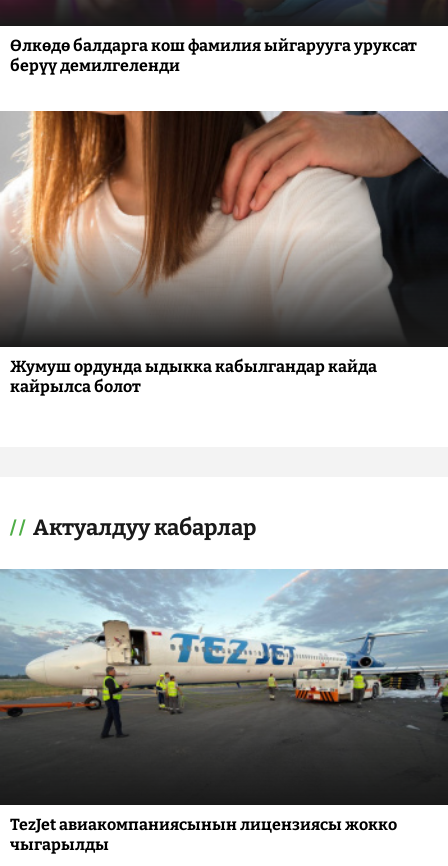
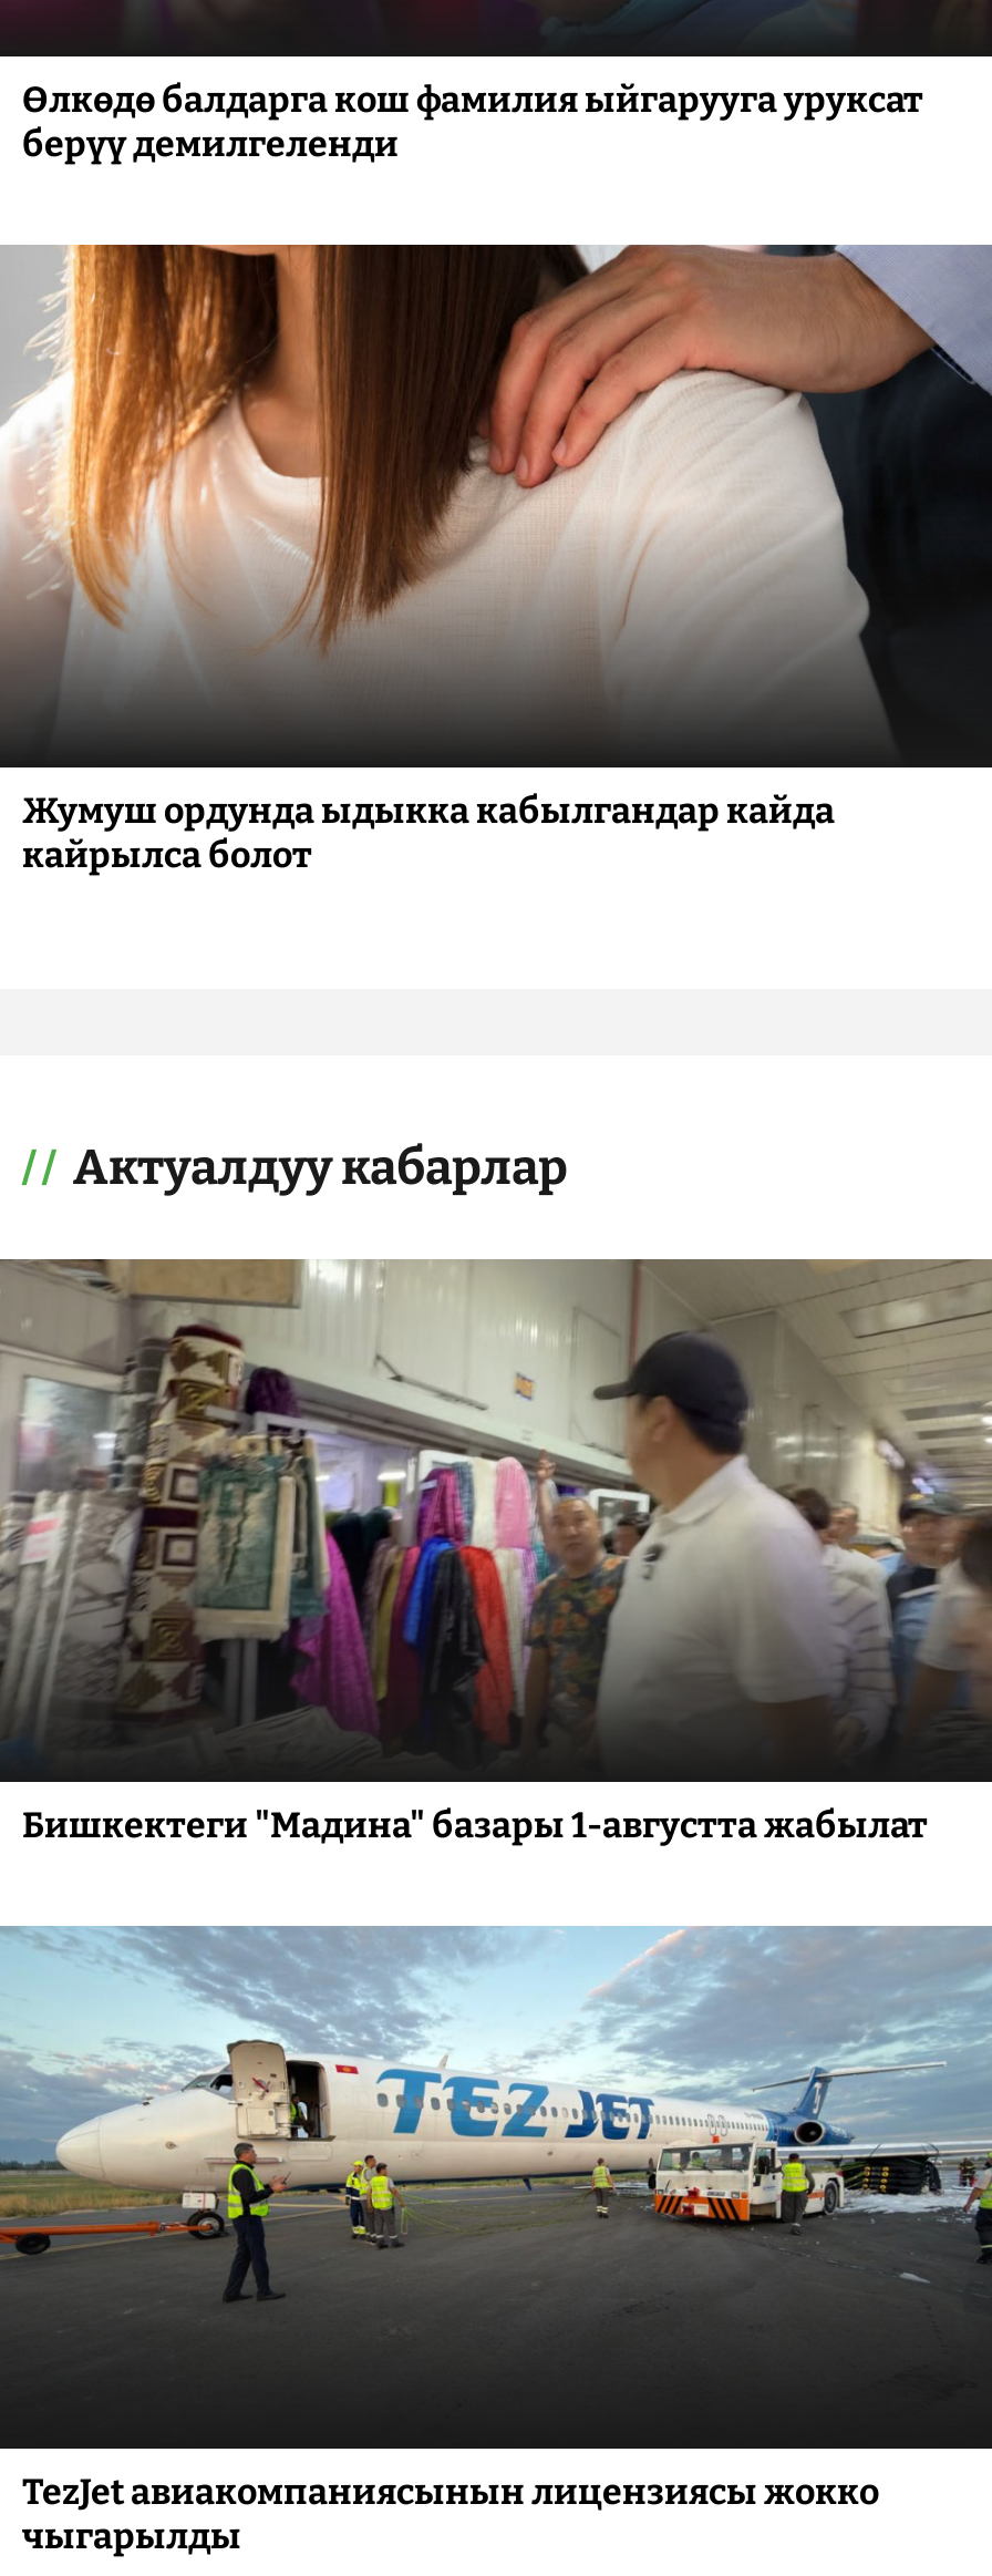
+ [image]
+ Бишкектеги "Мадина" базары 1-августта жабылат
